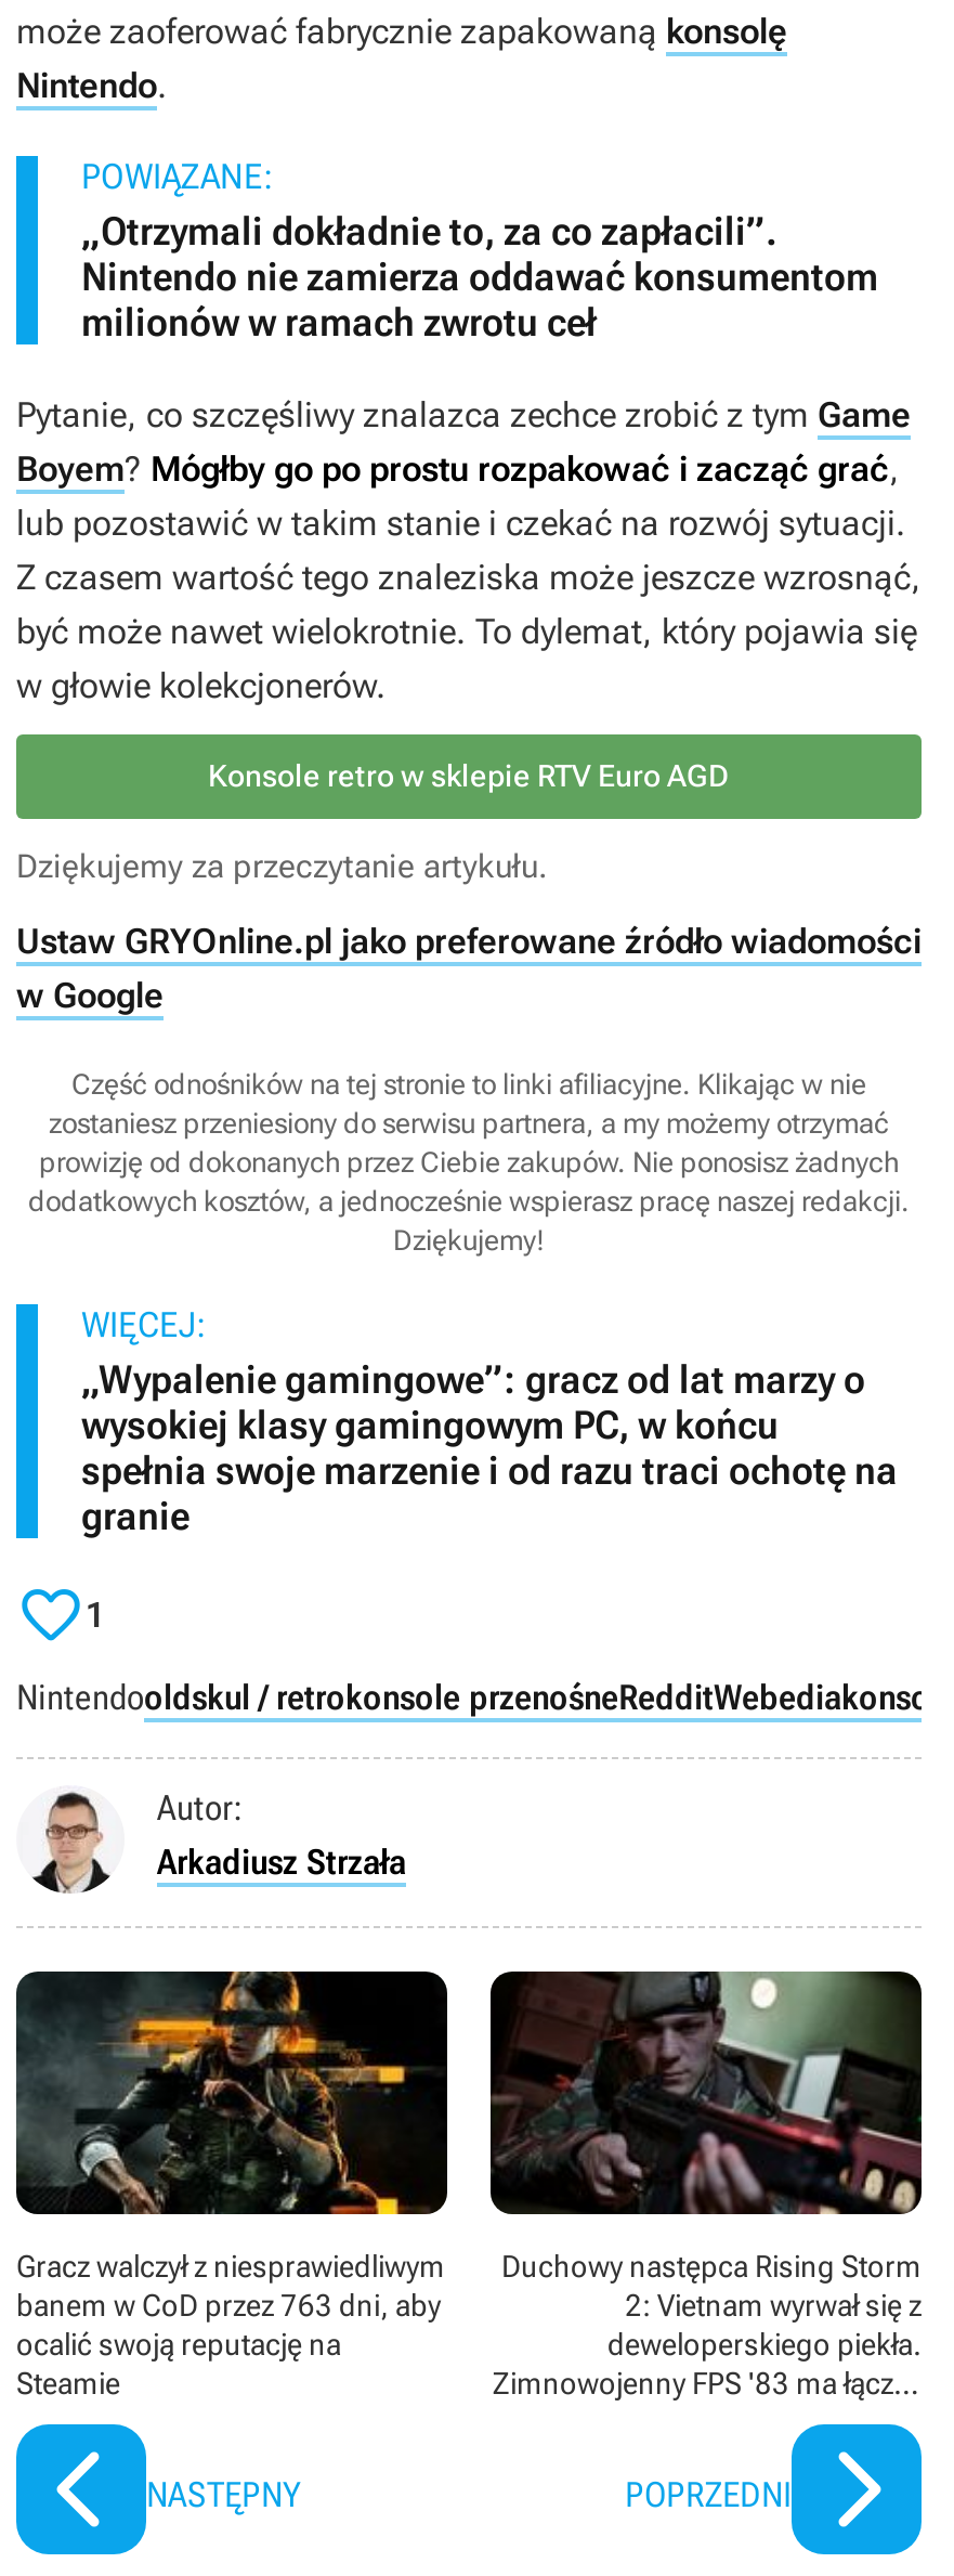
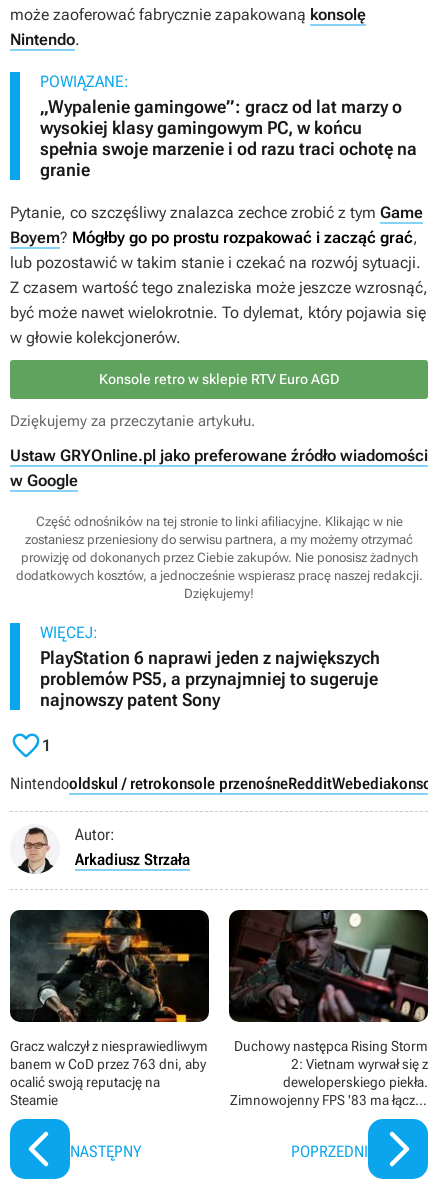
- „Otrzymali dokładnie to, za co zapłacili”.
- Nintendo nie zamierza oddawać konsumentom
- milionów w ramach zwrotu ceł

moved down: Pytanie, co szczęśliwy znalazca zechce zrobić z tym Game | Boyem? Mógłby go po prostu rozpakować i zacząć grać, | lub pozostawić w takim stanie i czekać na rozwój sytuacji. | ... | Dziękujemy! | WIĘCEJ:

moved up: „Wypalenie gamingowe”: gracz od lat marzy o | wysokiej klasy gamingowym PC, w końcu | spełnia swoje marzenie i od razu traci ochotę na | granie

+ PlayStation 6 naprawi jeden z największych
+ problemów PS5, a przynajmniej to sugeruje
+ najnowszy patent Sony
